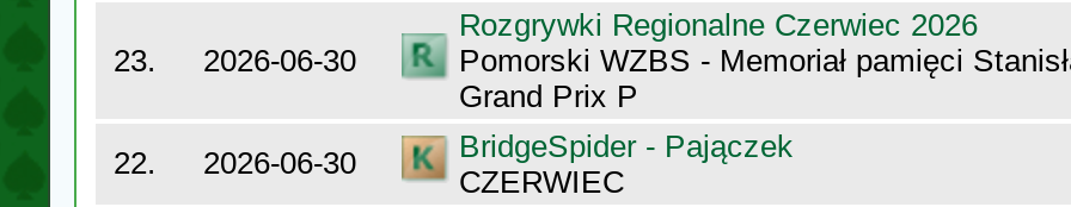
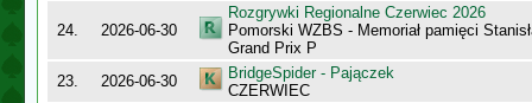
- 23. 2026-06-30
+ 24. 2026-06-30

- 22. 2026-06-30
+ 23. 2026-06-30
